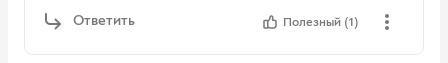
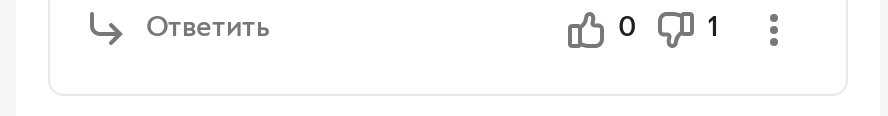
- Полезный (1)
+ 0
+ 1
